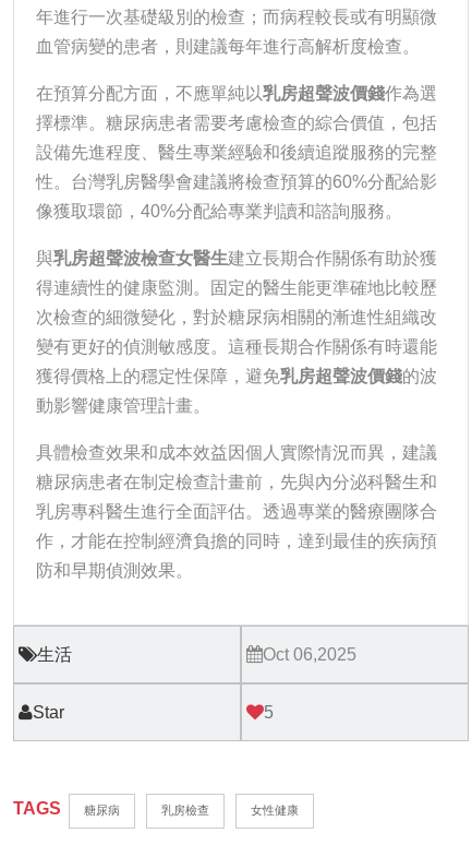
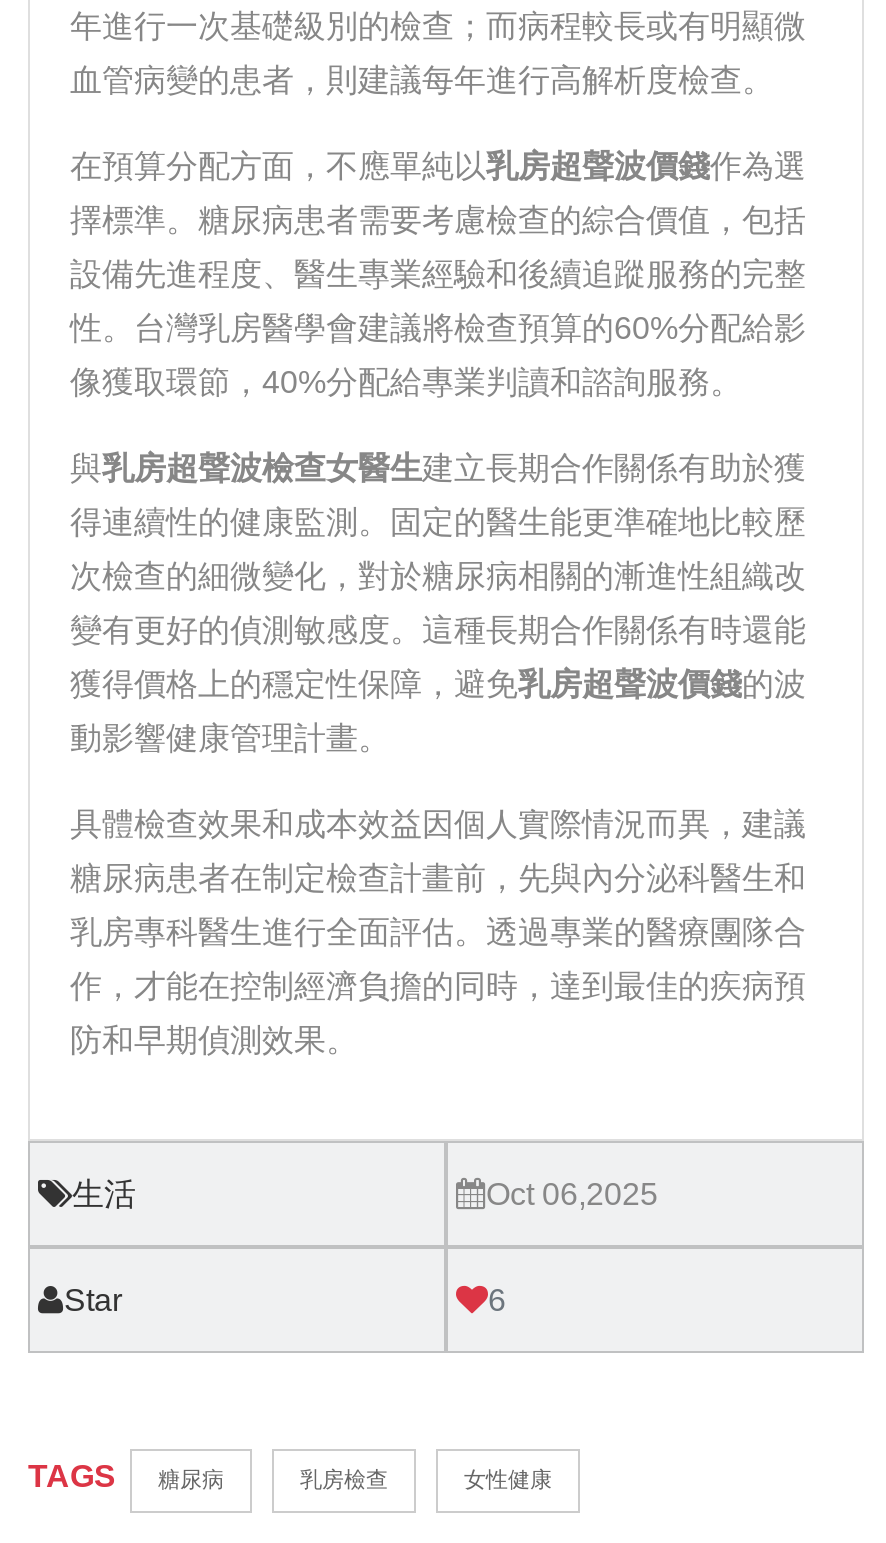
- 5
+ 6
